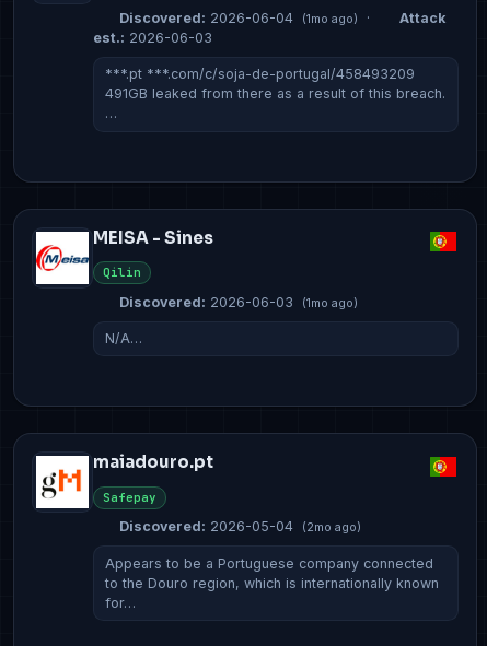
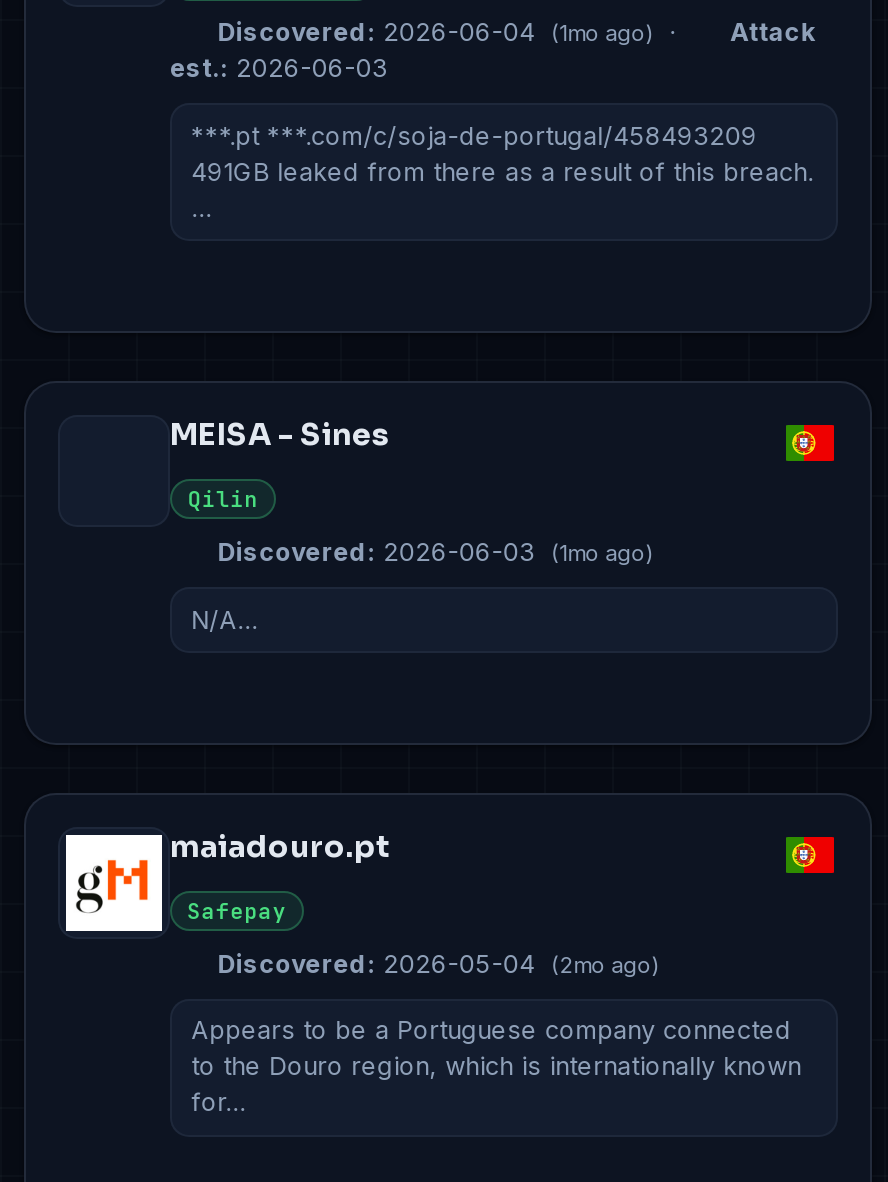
- [image]
